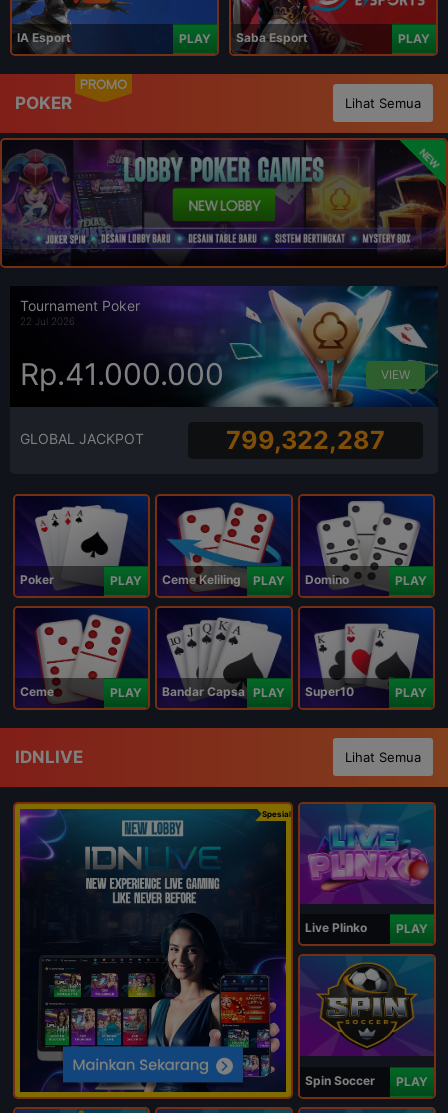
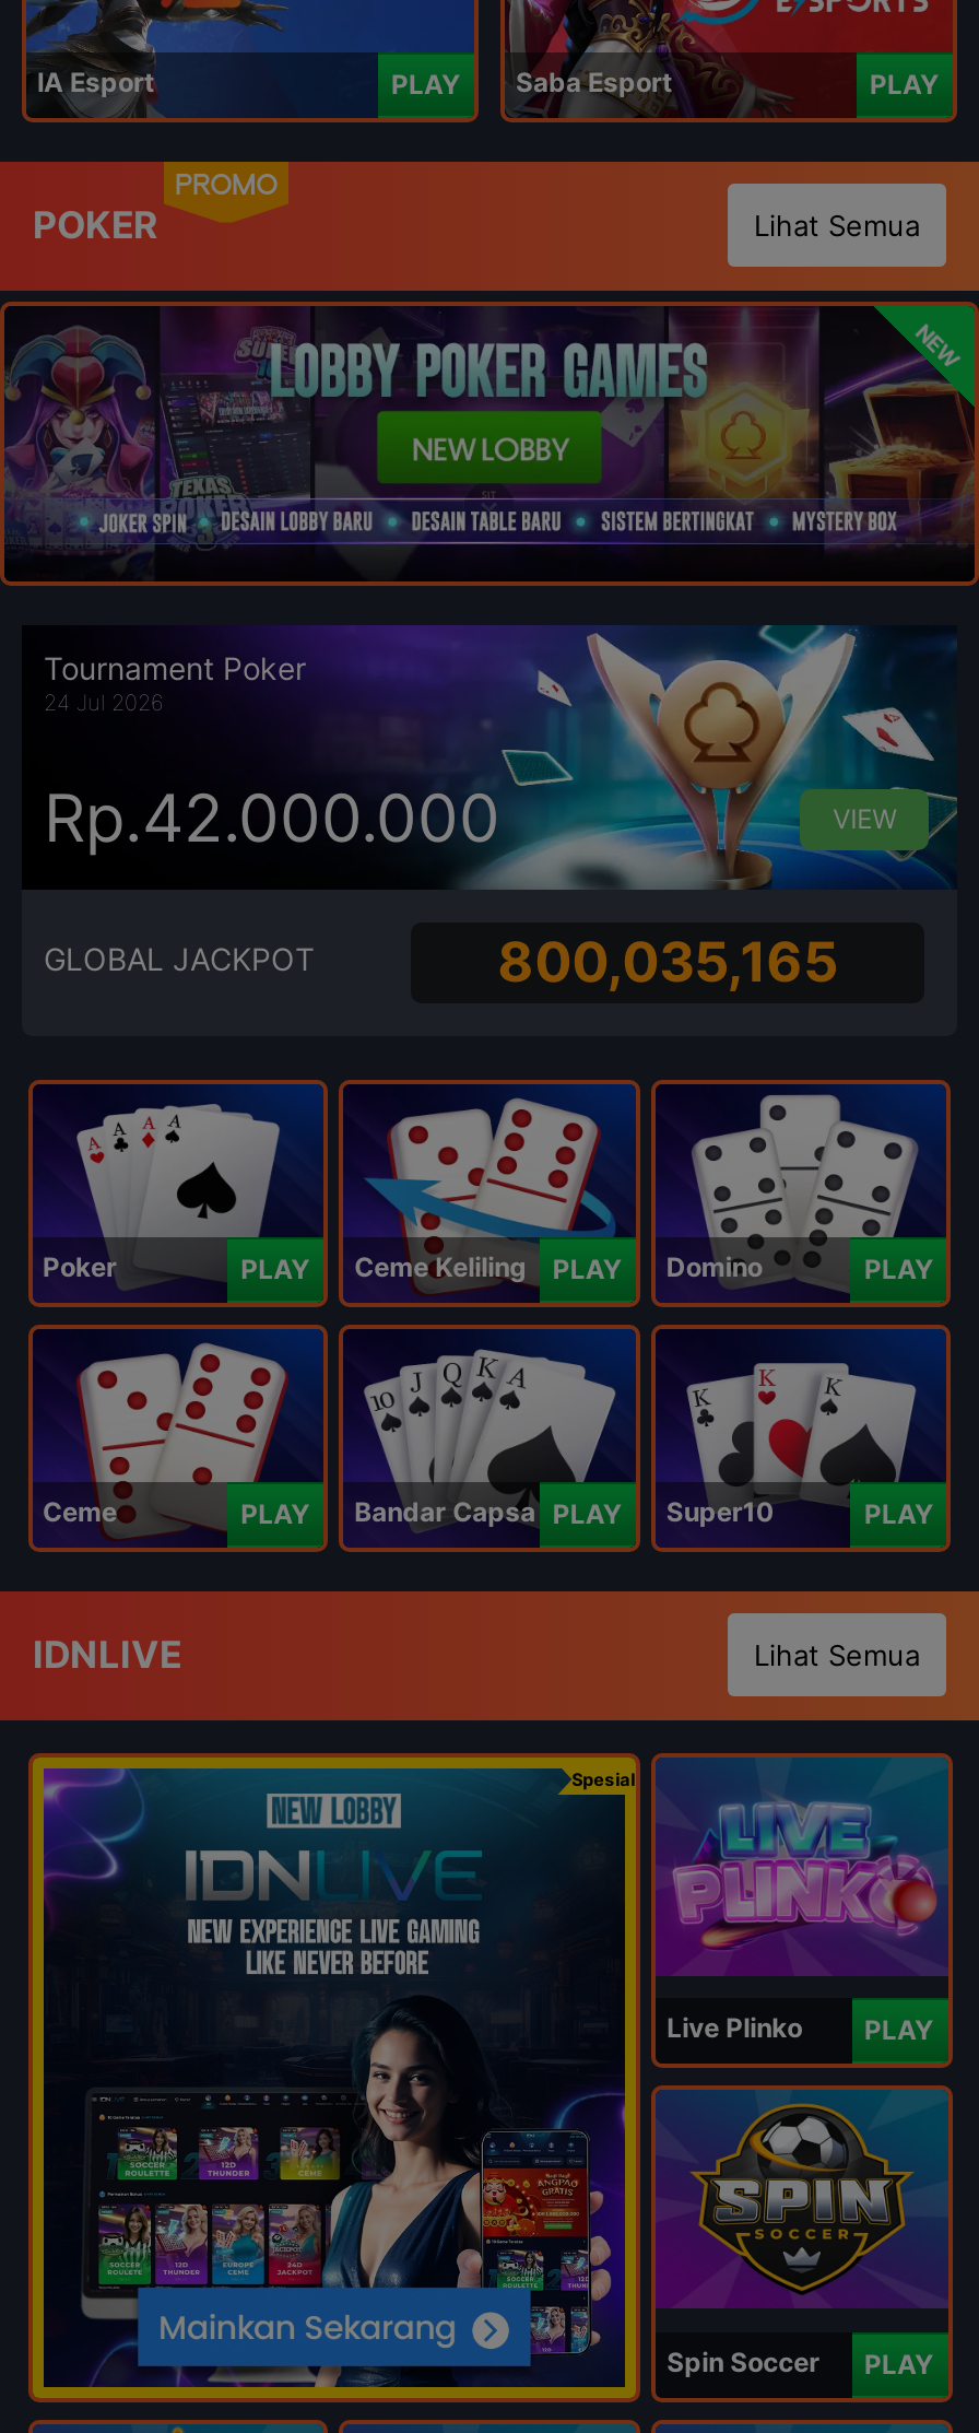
- 22 Jul 2026
+ 24 Jul 2026

- Rp.41.000.000
+ Rp.42.000.000

- 799,322,287
+ 800,035,165
